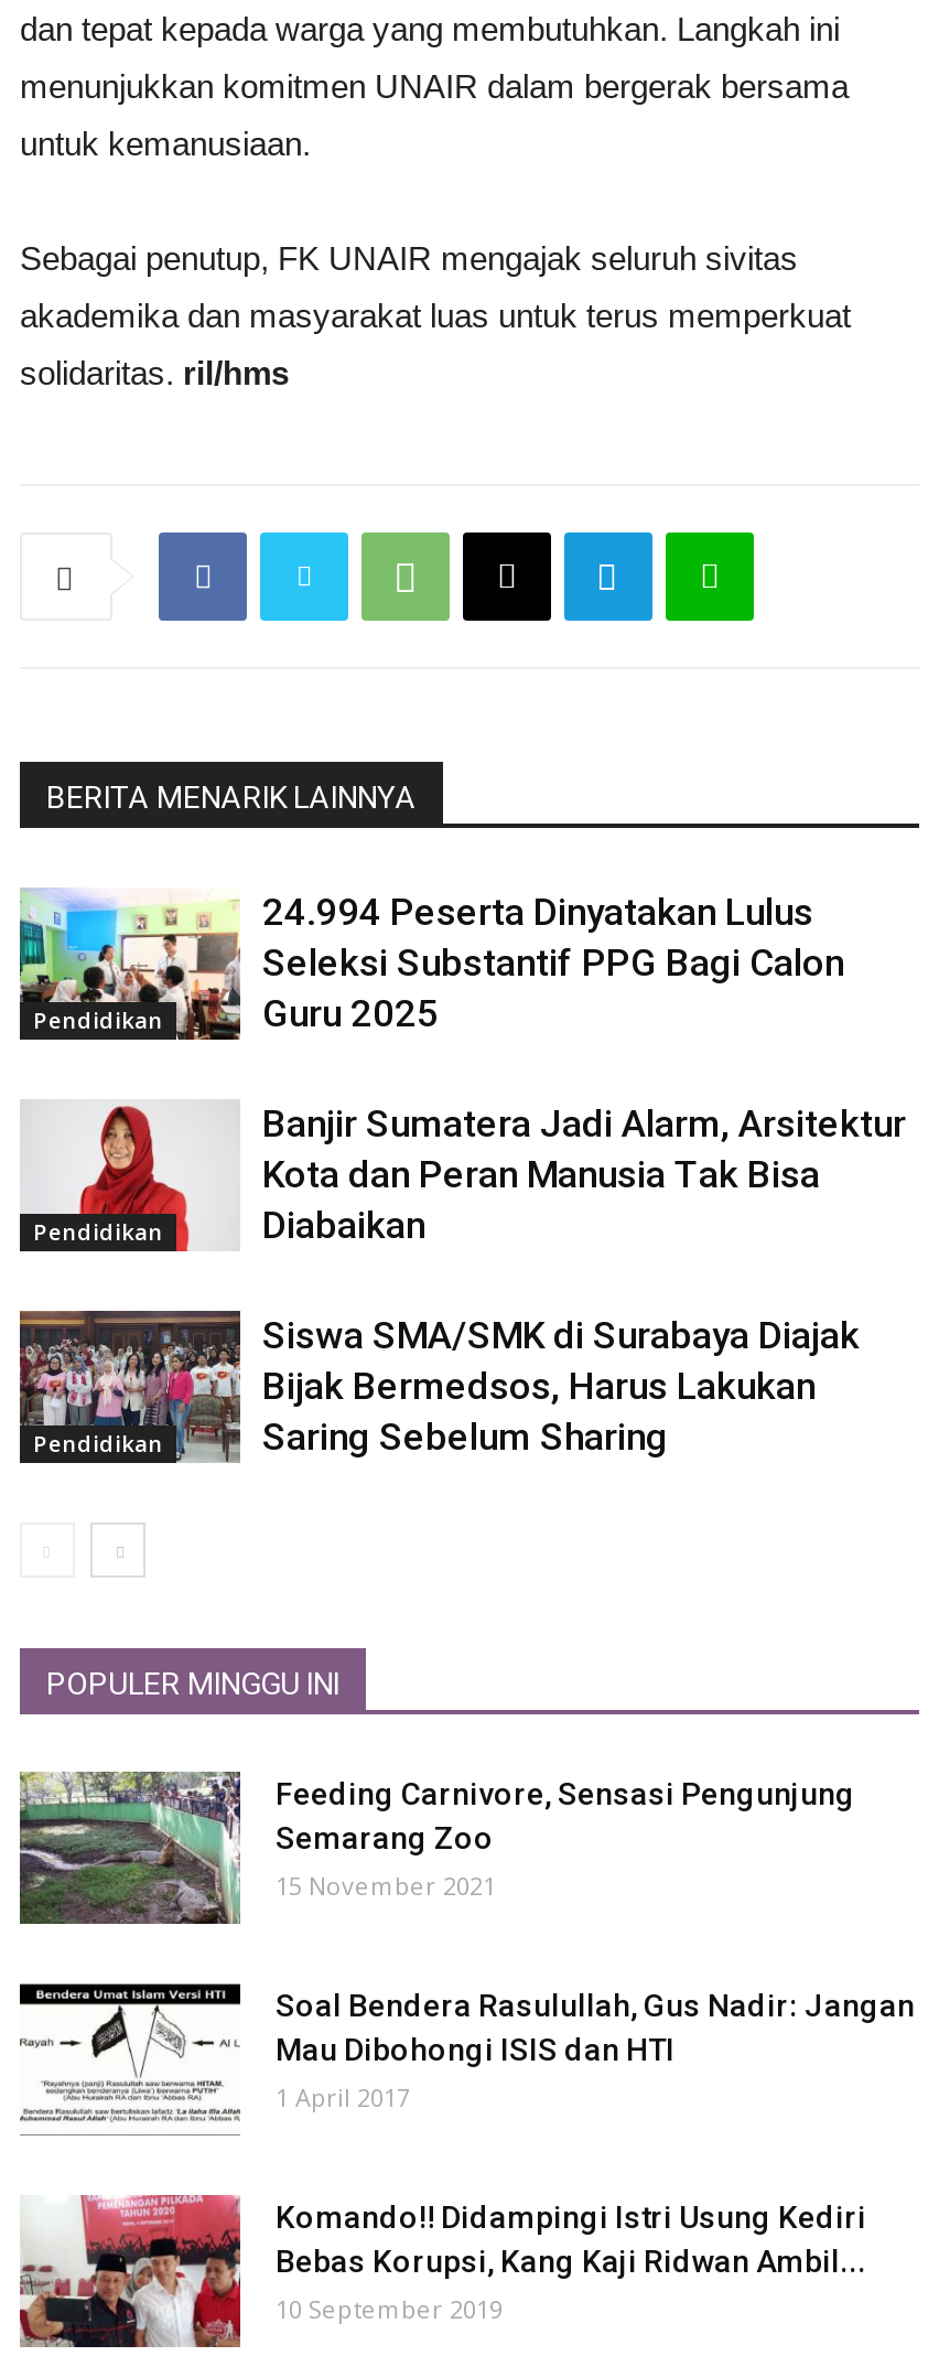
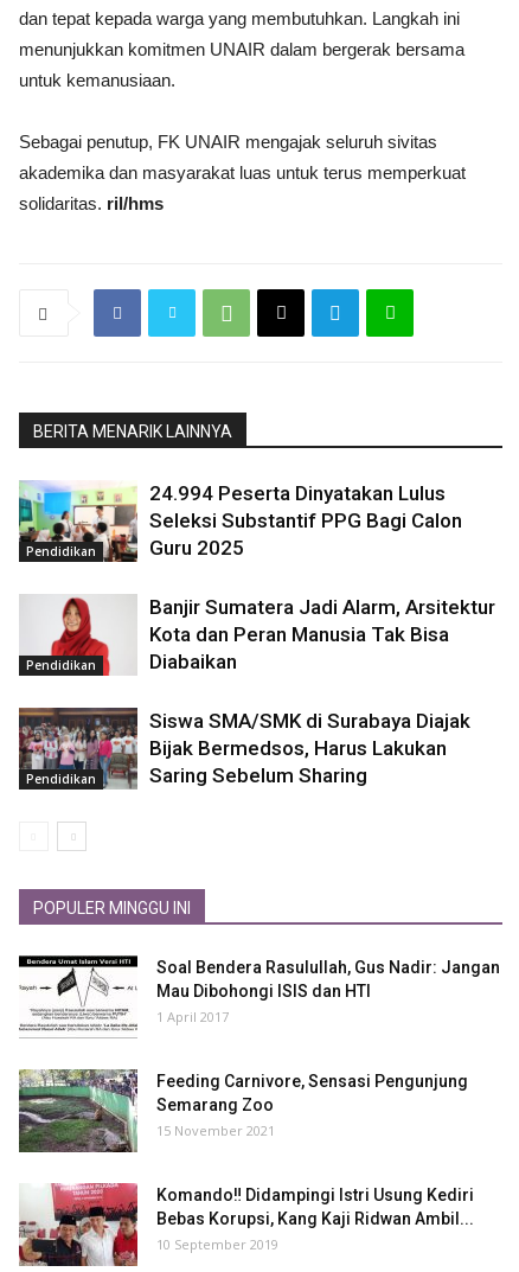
moved down: [image] | Feeding Carnivore, Sensasi Pengunjung | Semarang Zoo | 15 November 2021

moved up: [image] | Soal Bendera Rasulullah, Gus Nadir: Jangan | Mau Dibohongi ISIS dan HTI | 1 April 2017
